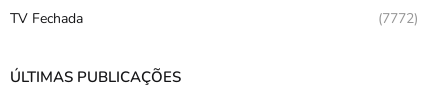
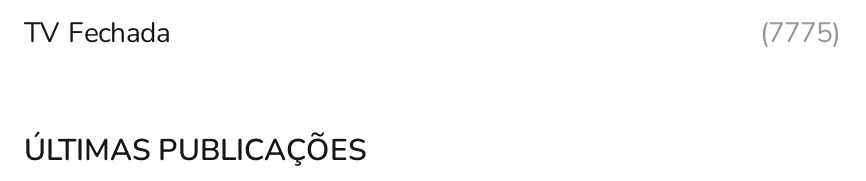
- (7772)
+ (7775)
